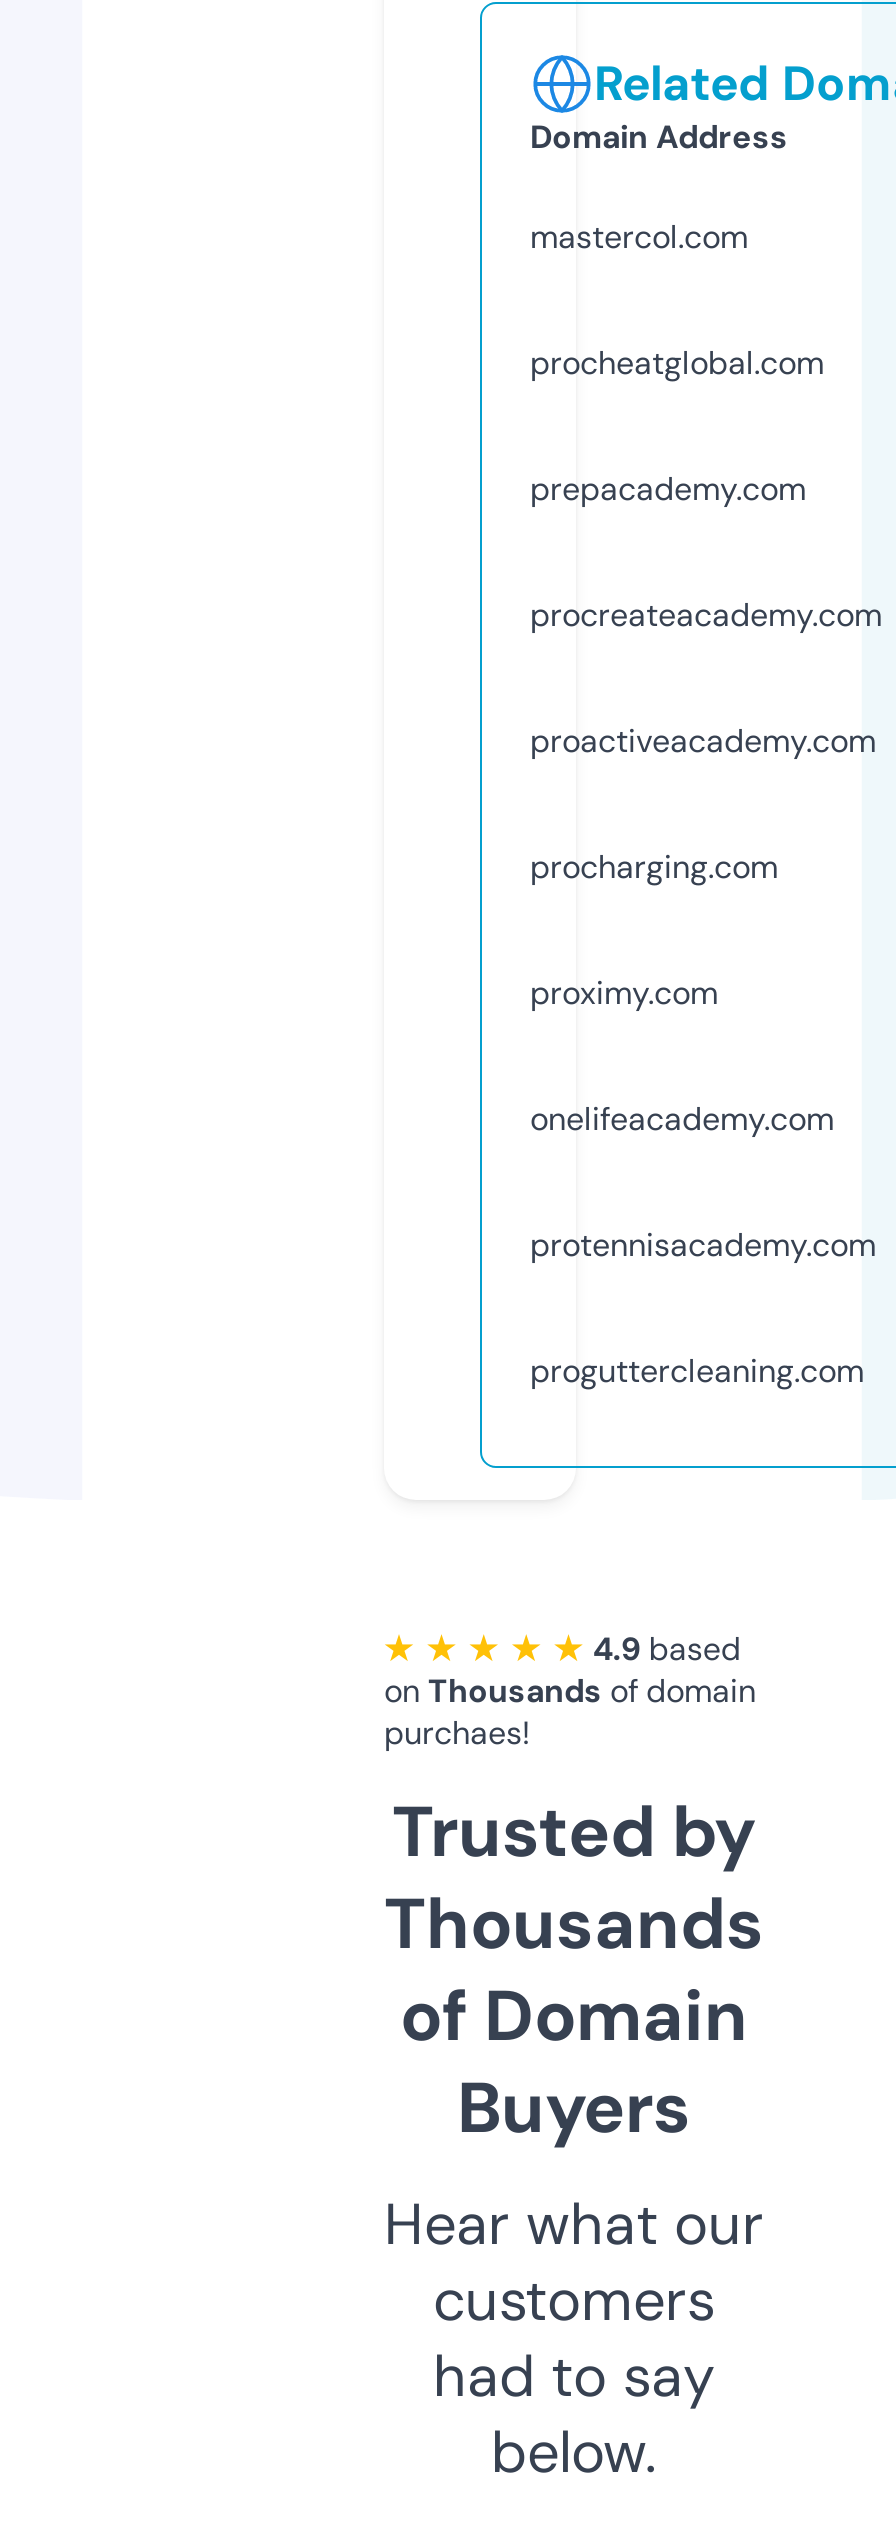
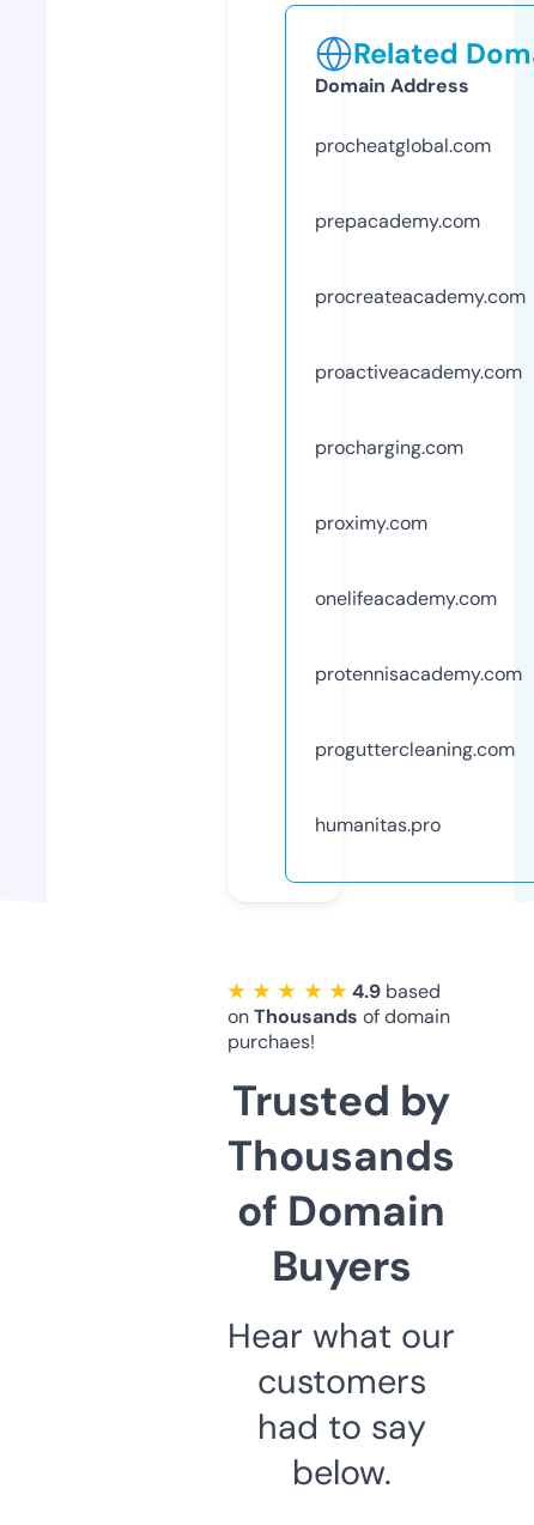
- mastercol.com

moved up: procheatglobal.com | prepacademy.com | procreateacademy.com | ... | protennisacademy.com | proguttercleaning.com

+ humanitas.pro
